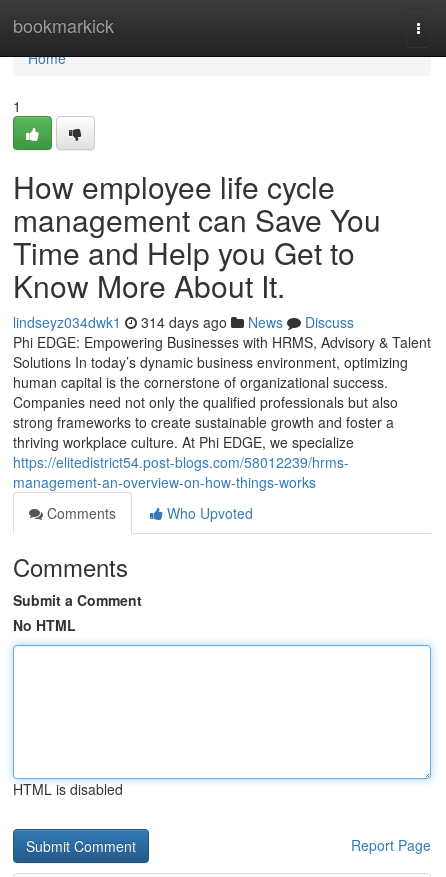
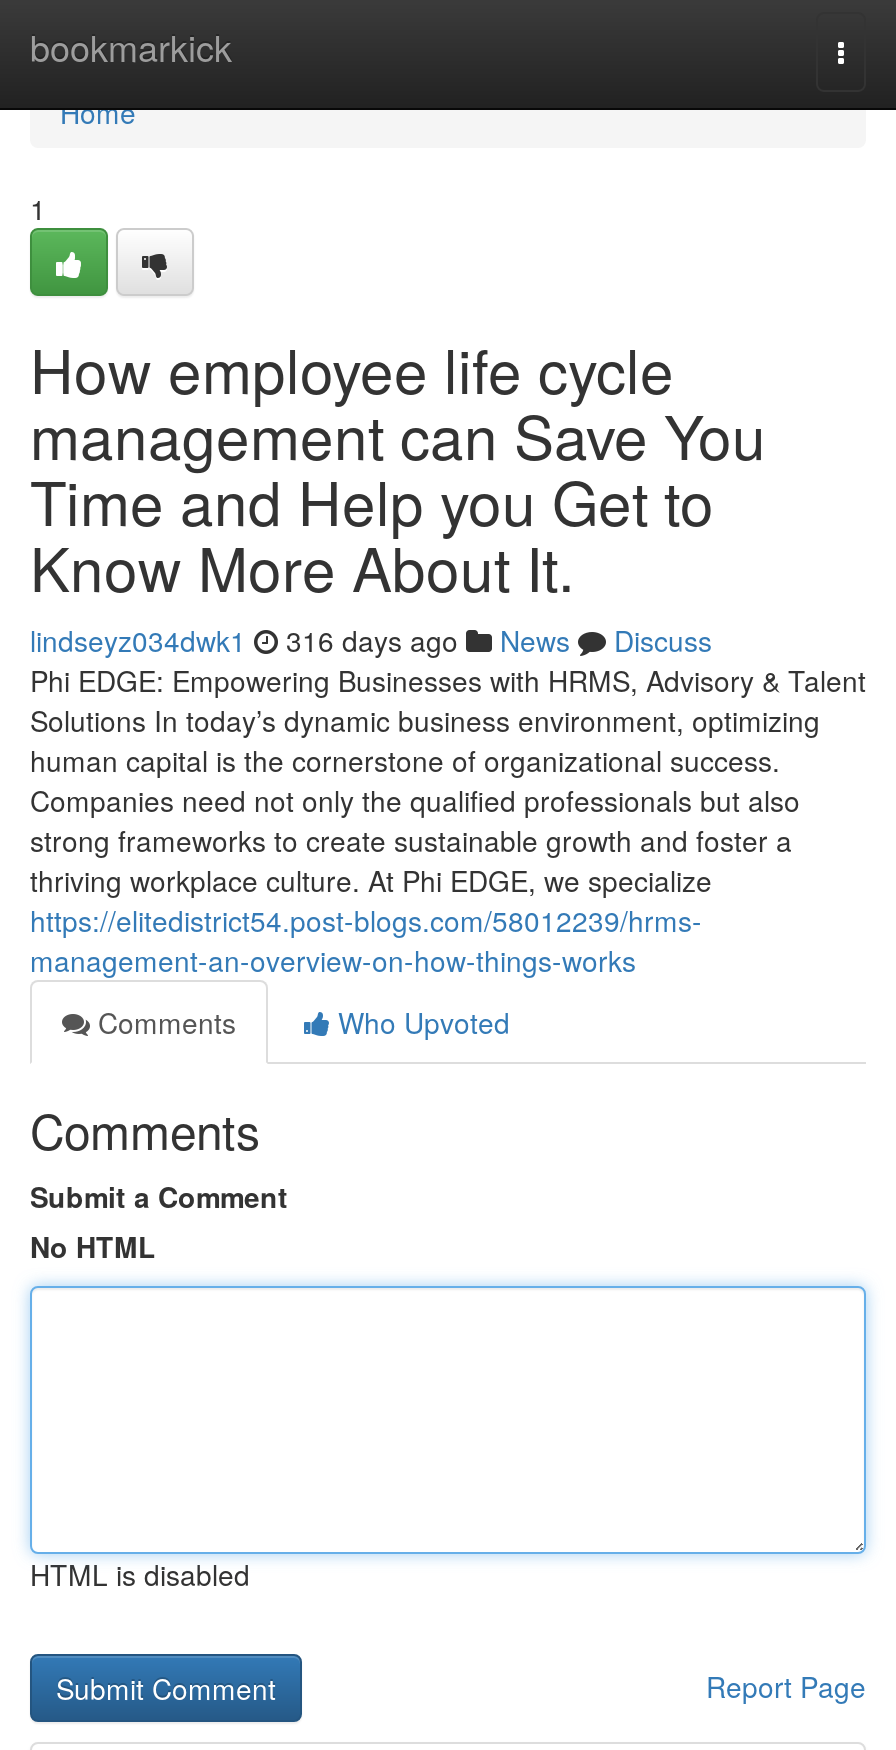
- lindseyz034dwk1 314 days ago News Discuss
+ lindseyz034dwk1 316 days ago News Discuss
